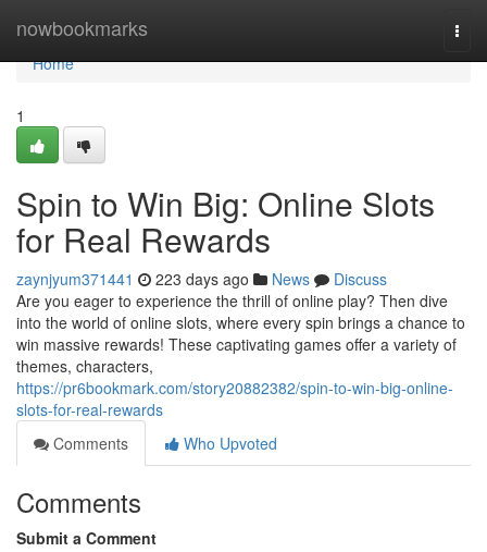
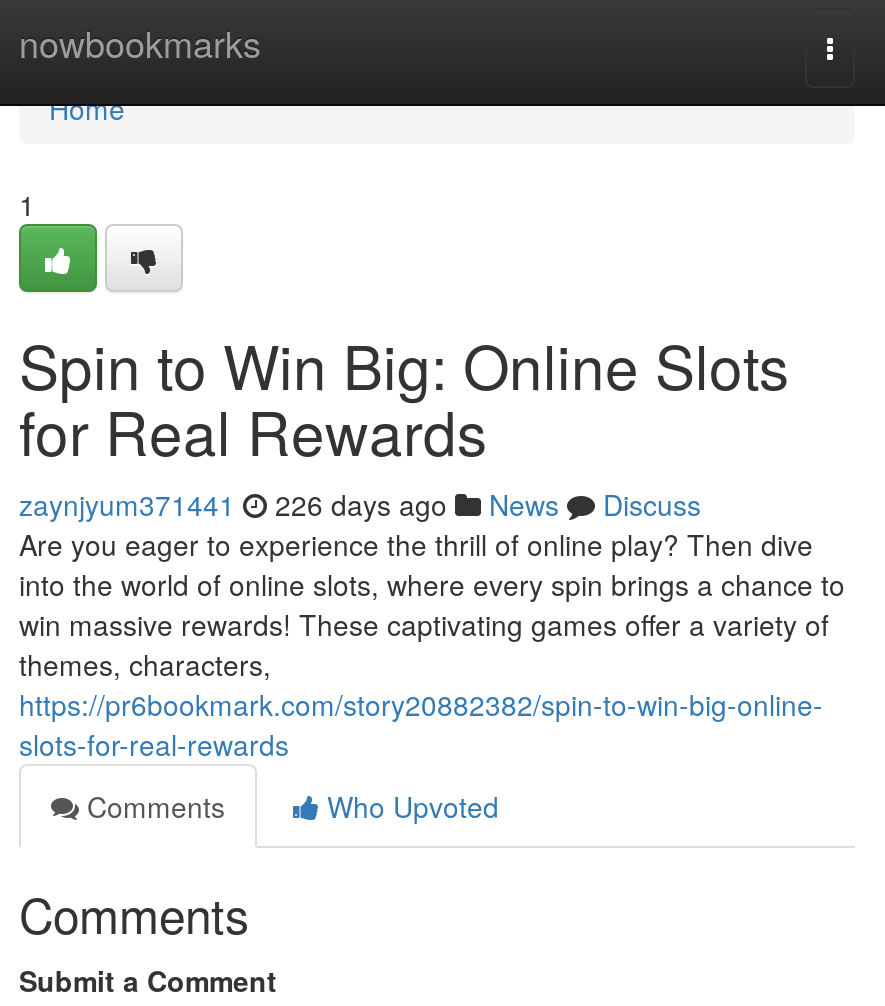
- zaynjyum371441 223 days ago News Discuss
+ zaynjyum371441 226 days ago News Discuss
